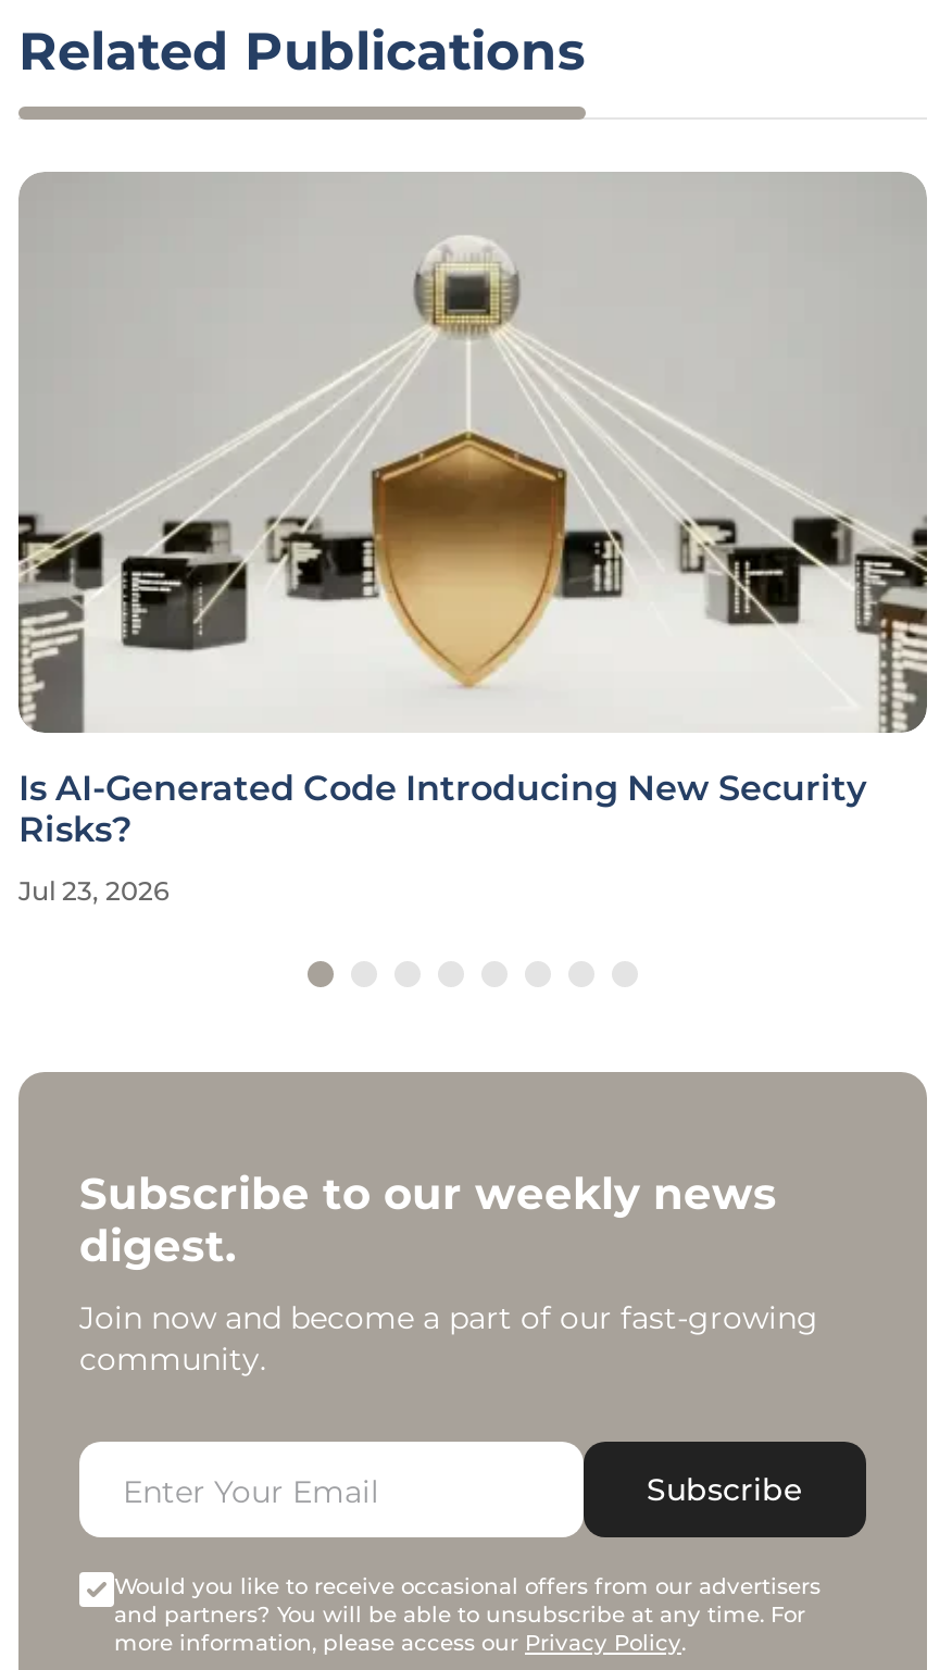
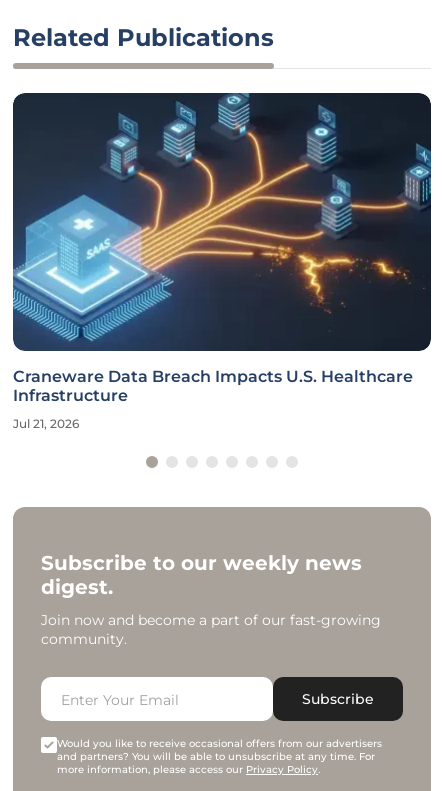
- [image]
- Is AI-Generated Code Introducing New Security
- Risks?
+ [image]
+ Craneware Data Breach Impacts U.S. Healthcare
+ Infrastructure

- Jul 23, 2026
+ Jul 21, 2026
